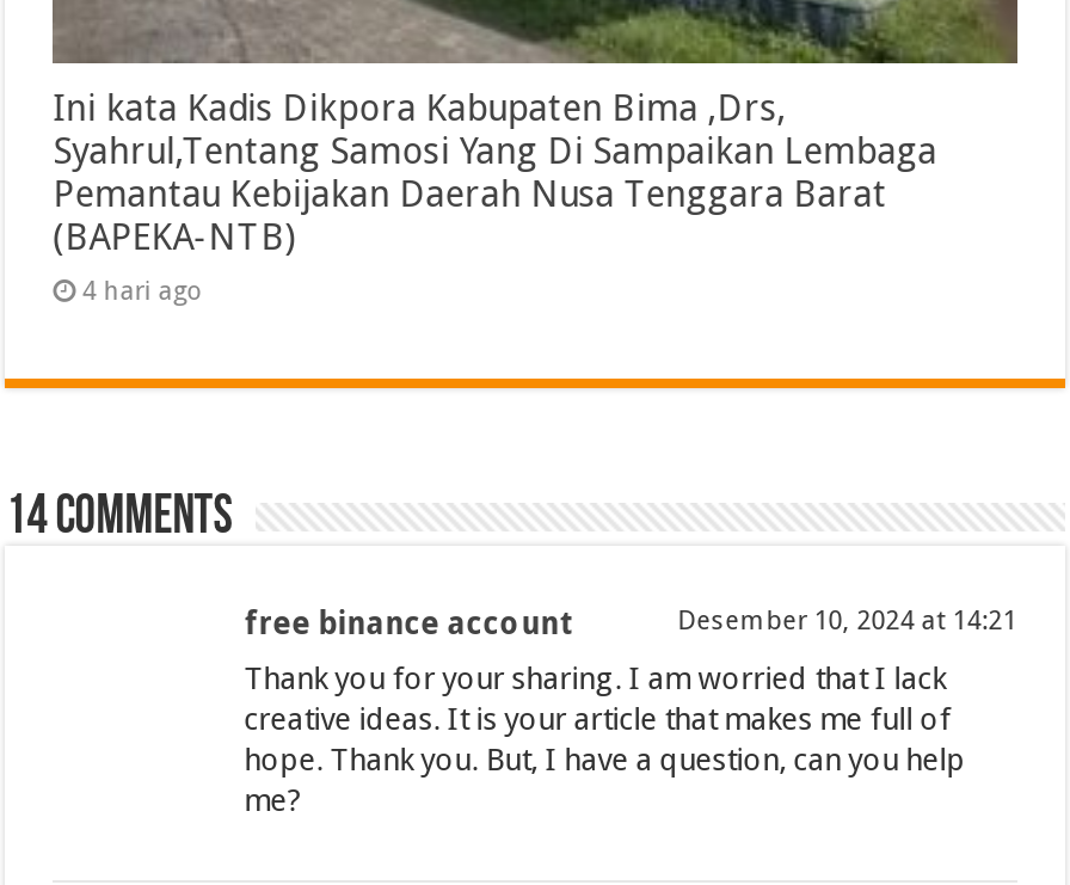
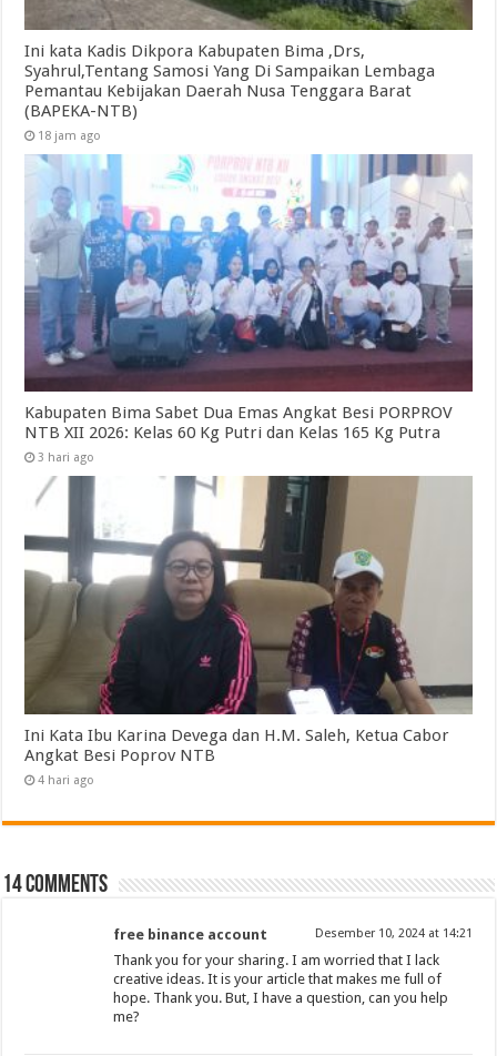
+ [image]
+ Ini Kata Ibu Karina Devega dan H.M. Saleh, Ketua Cabor
+ Angkat Besi Poprov NTB

+ [image]
+ Kabupaten Bima Sabet Dua Emas Angkat Besi PORPROV
+ NTB XII 2026: Kelas 60 Kg Putri dan Kelas 165 Kg Putra
+ 3 hari ago

+ 18 jam ago
